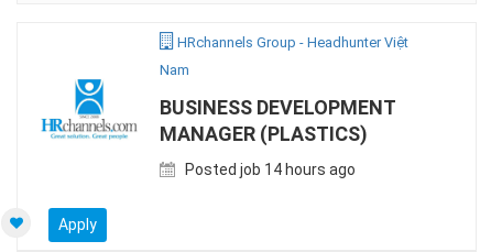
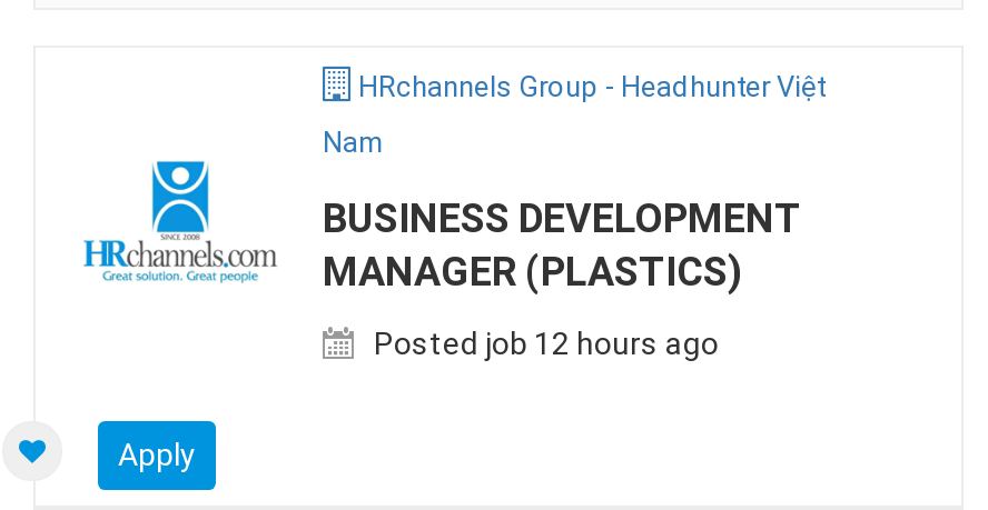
- Posted job 14 hours ago
+ Posted job 12 hours ago
